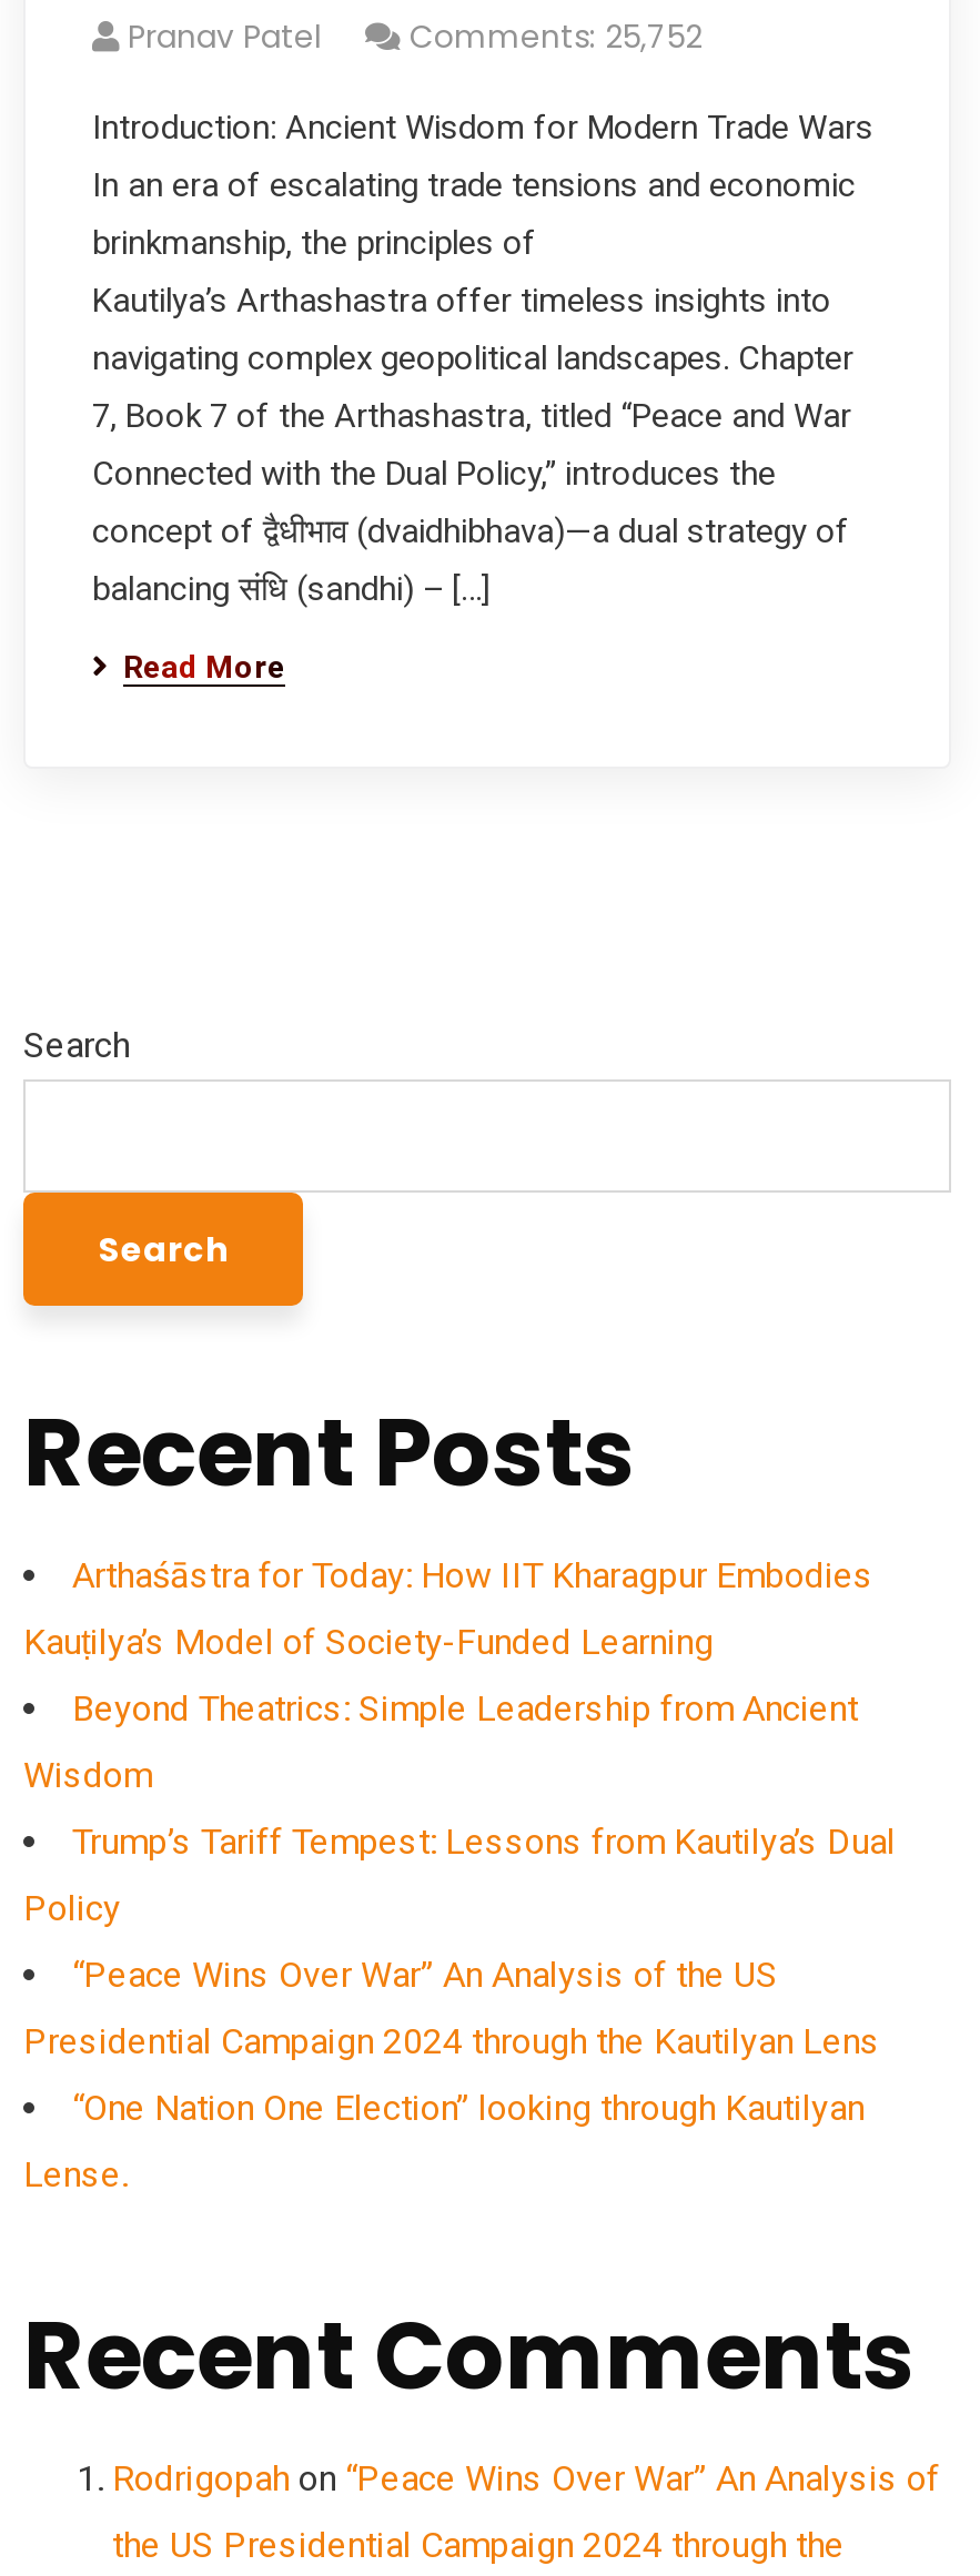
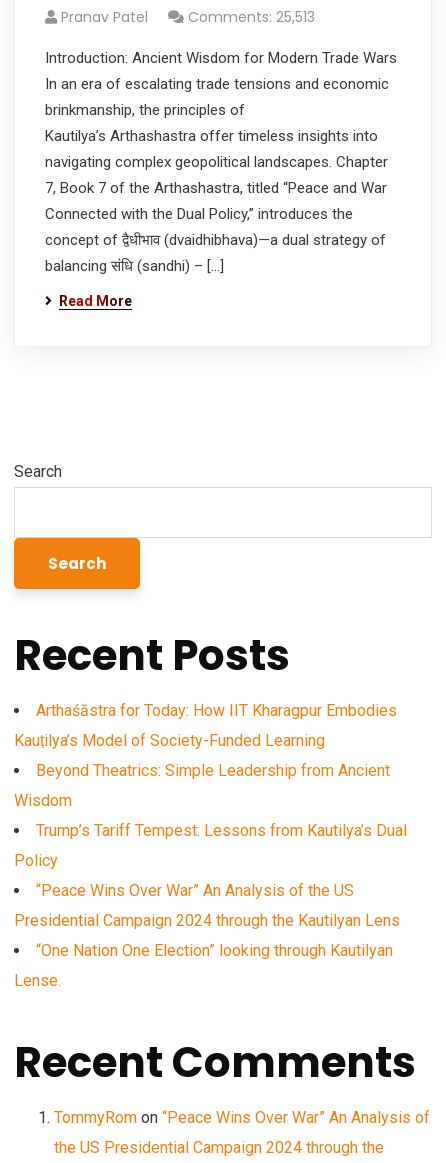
- Pranav Patel Comments: 25,752
+ Pranav Patel Comments: 25,513

- Rodrigopah on “Peace Wins Over War” An Analysis of
+ TommyRom on “Peace Wins Over War” An Analysis of
